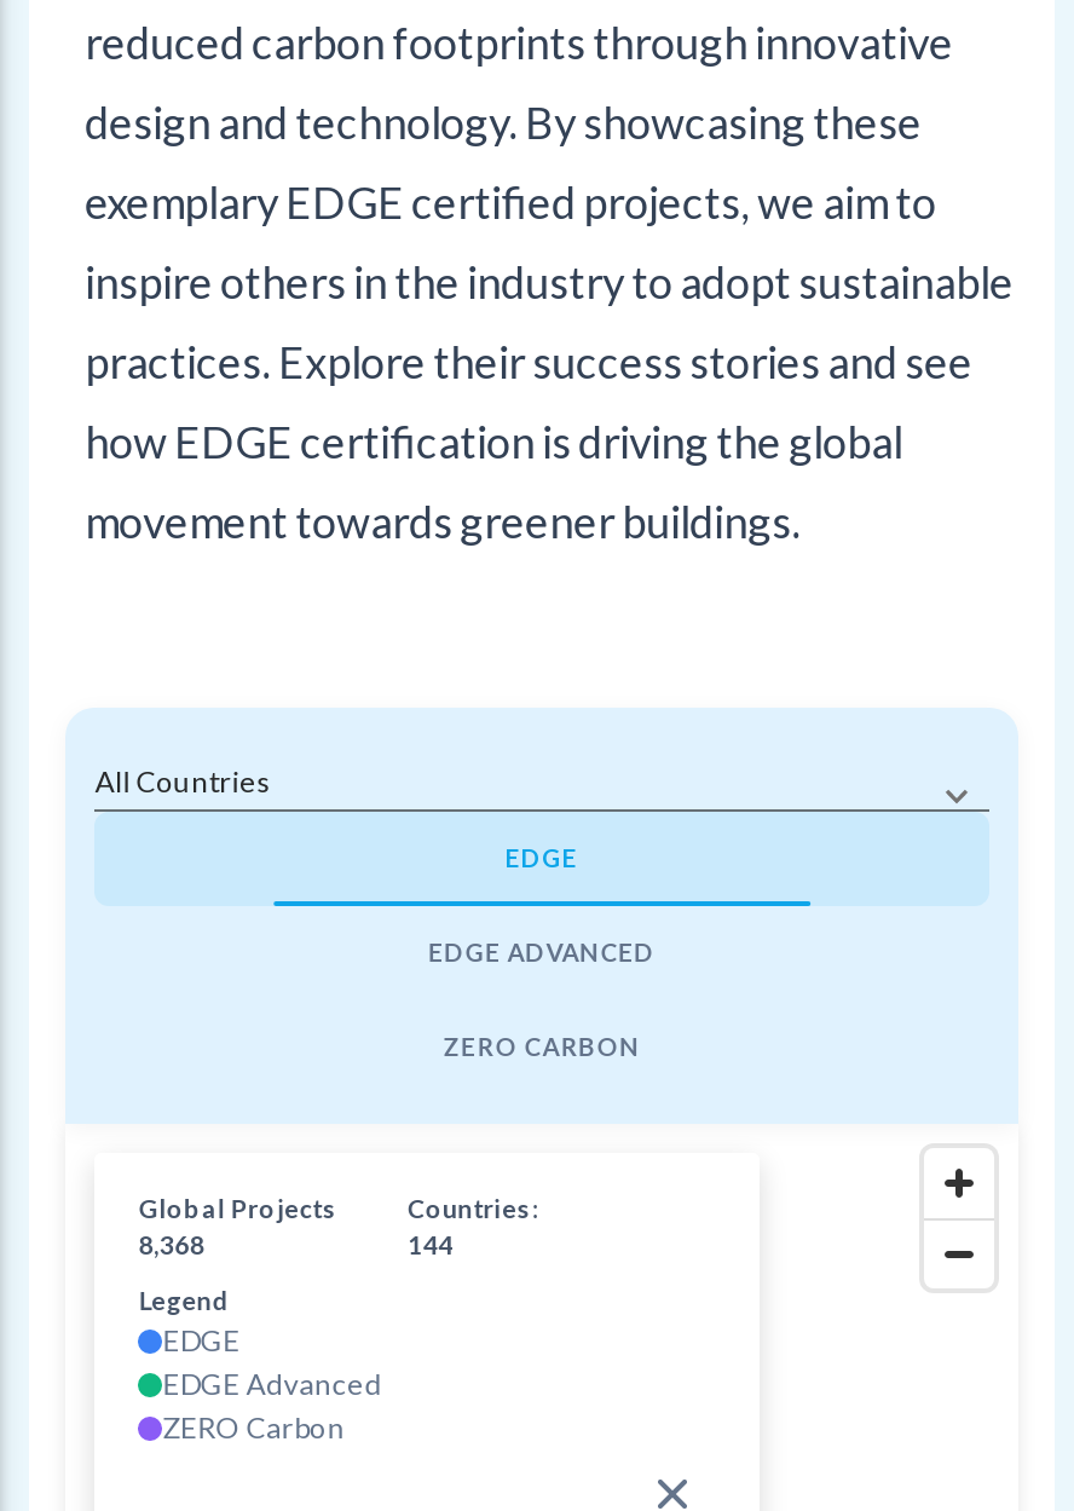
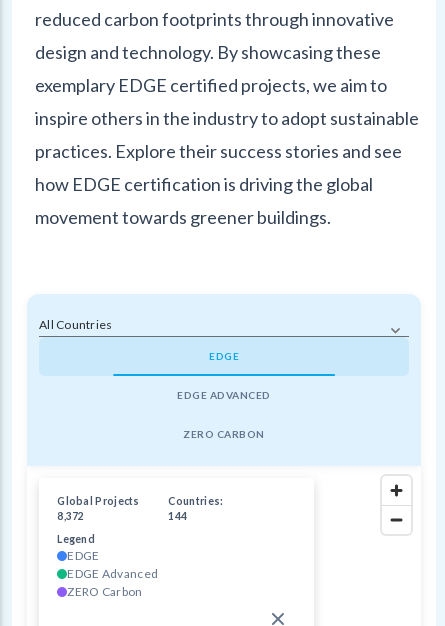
- 8,368
+ 8,372
